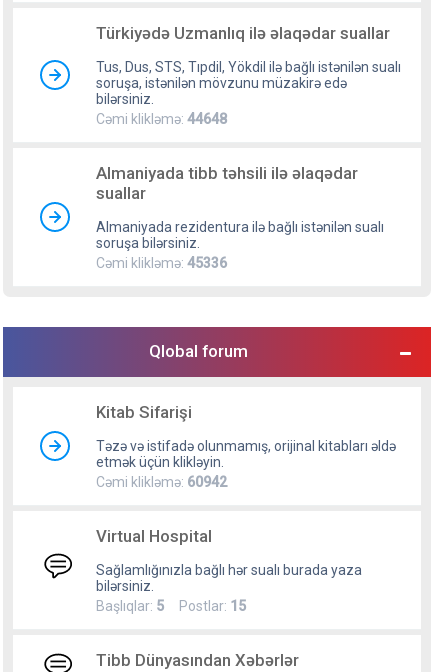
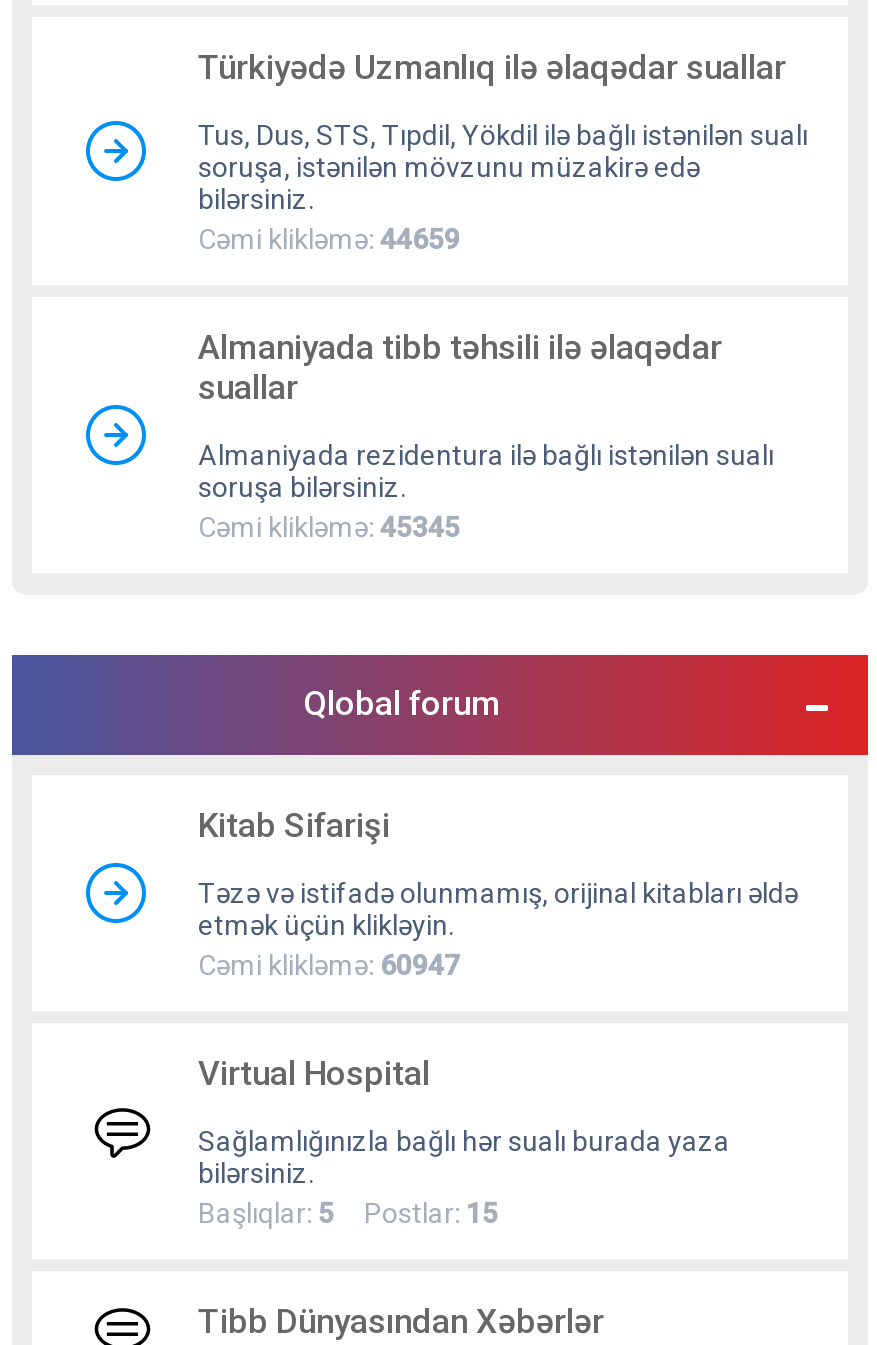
- Cəmi klikləmə: 44648
+ Cəmi klikləmə: 44659

- Cəmi klikləmə: 45336
+ Cəmi klikləmə: 45345

- Cəmi klikləmə: 60942
+ Cəmi klikləmə: 60947
